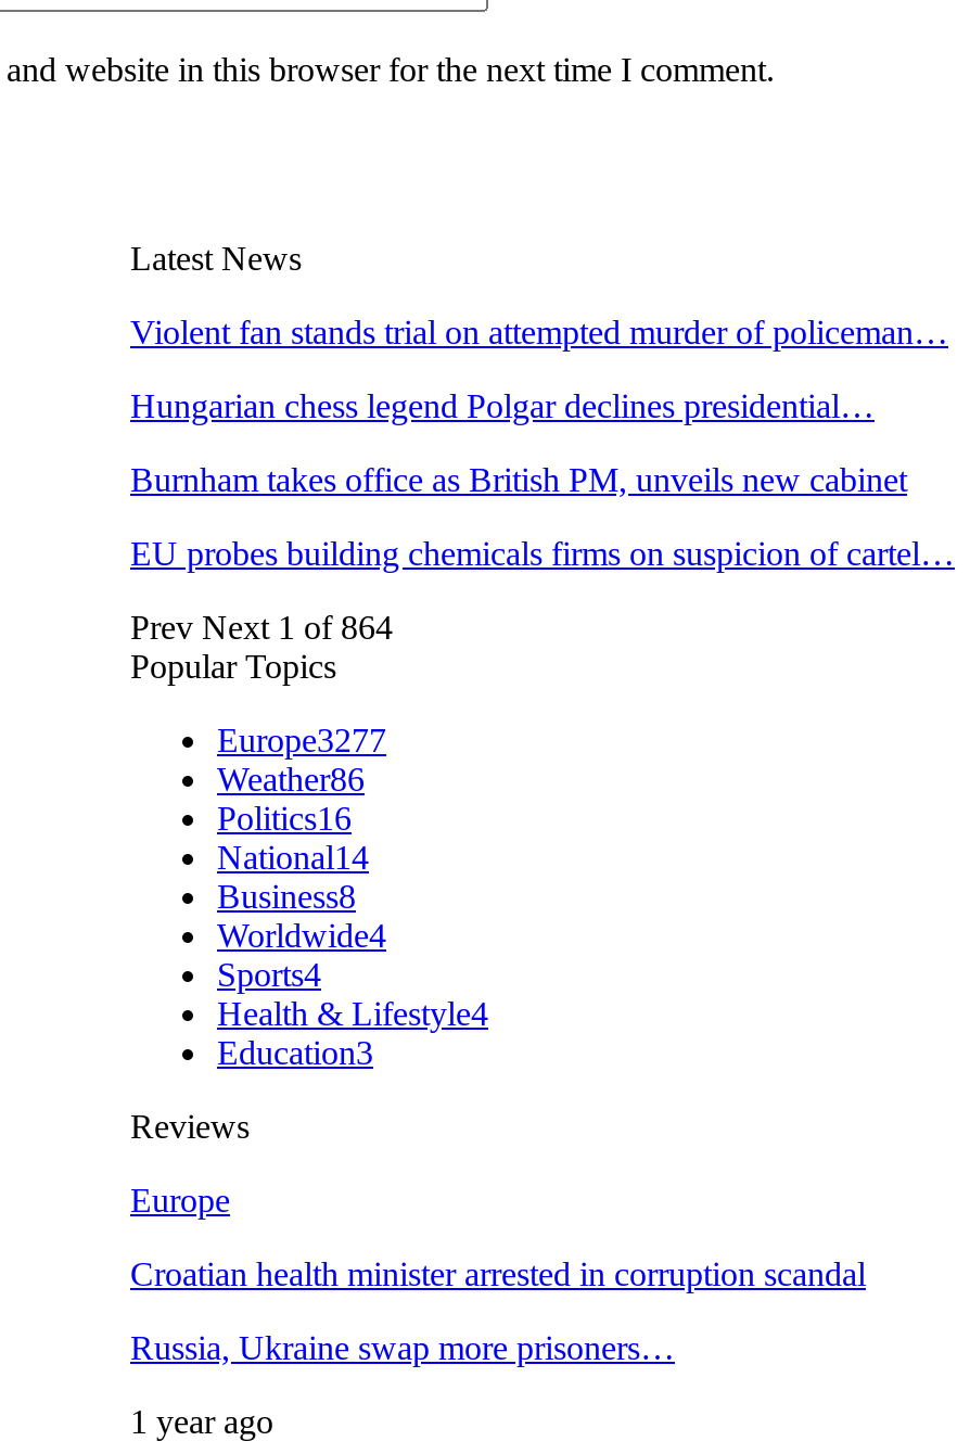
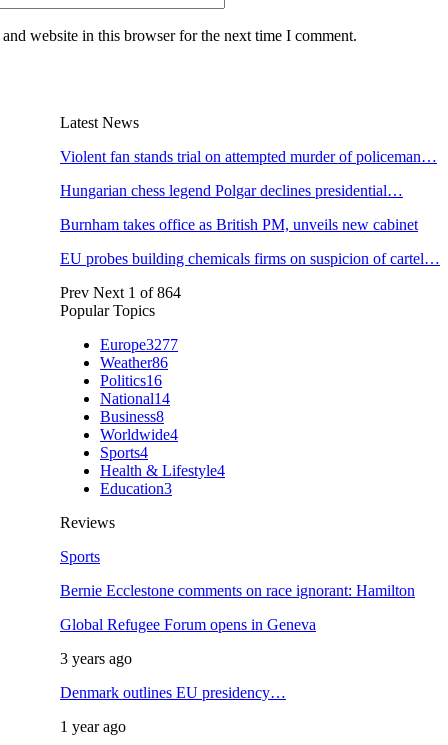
- Europe
- Croatian health minister arrested in corruption scandal
- Russia, Ukraine swap more prisoners…
+ Sports
+ Bernie Ecclestone comments on race ignorant: Hamilton
+ Global Refugee Forum opens in Geneva
+ 3 years ago
+ Denmark outlines EU presidency…
